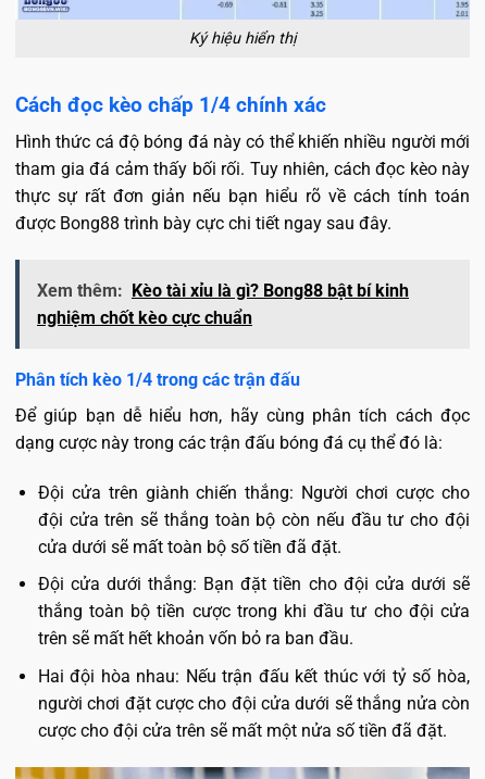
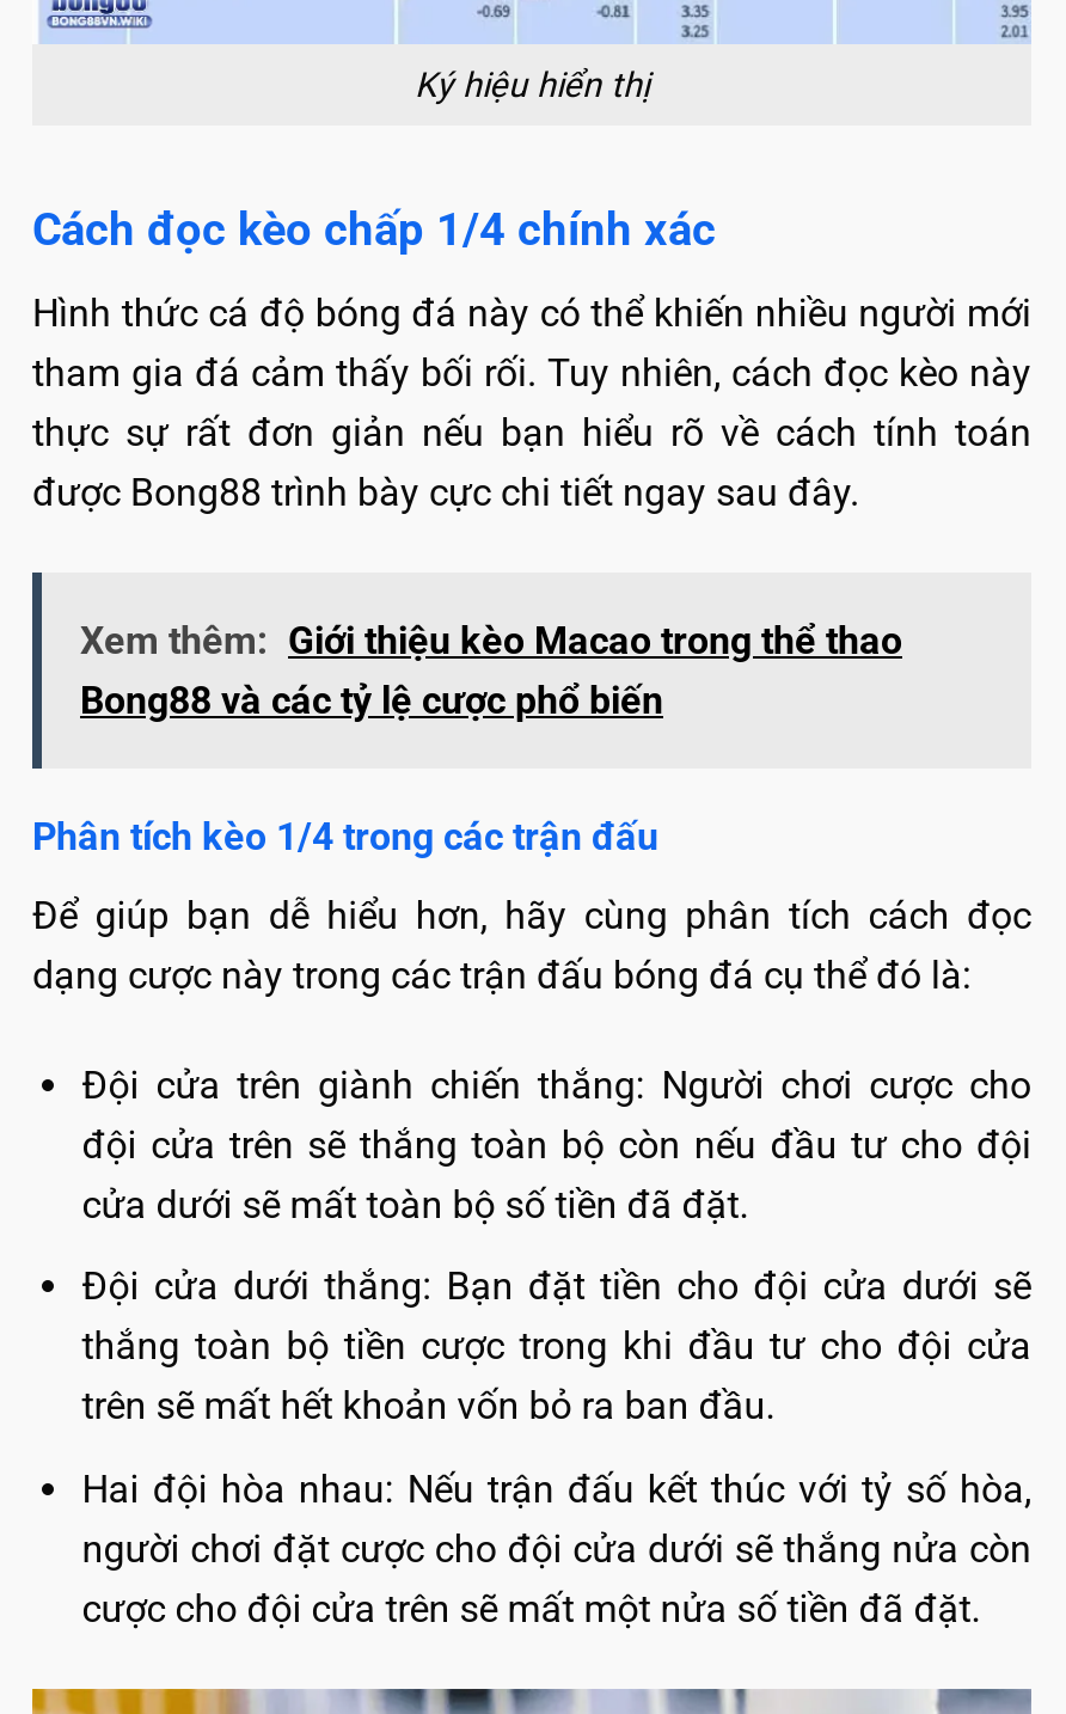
- Xem thêm: Kèo tài xỉu là gì? Bong88 bật bí kinh
- nghiệm chốt kèo cực chuẩn
+ Xem thêm: Giới thiệu kèo Macao trong thể thao
+ Bong88 và các tỷ lệ cược phổ biến
